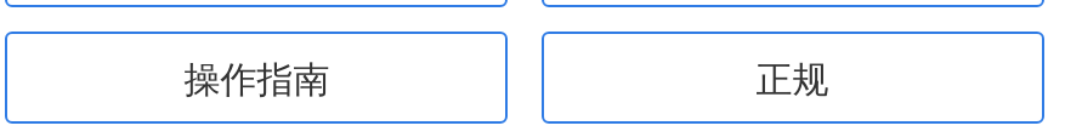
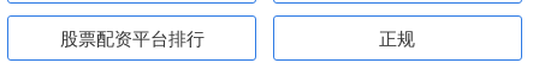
- 操作指南
+ 股票配资平台排行
